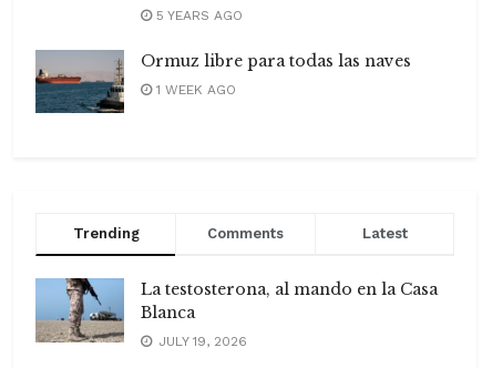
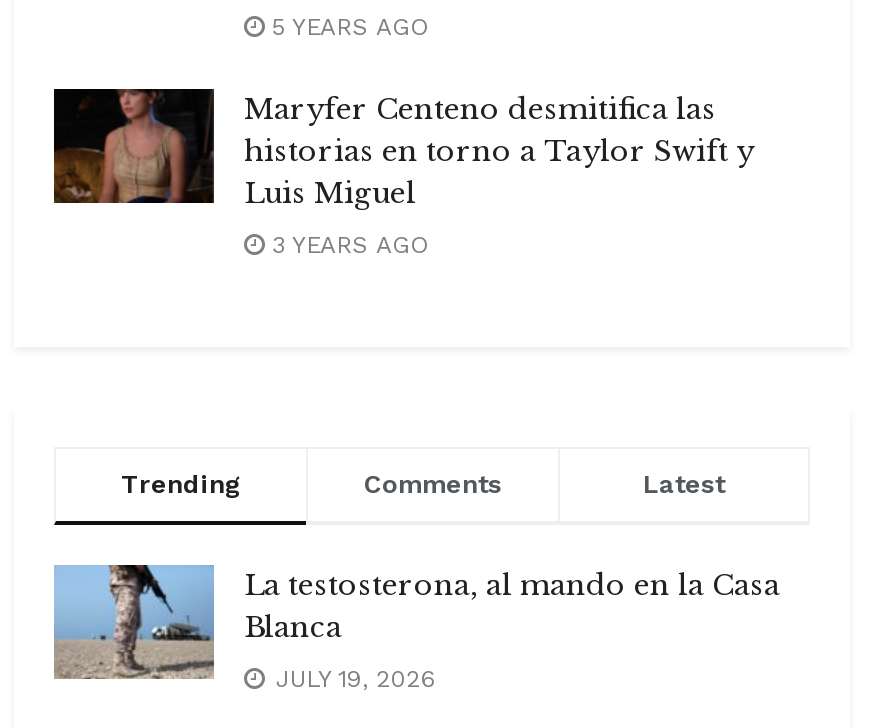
- [image]
- Ormuz libre para todas las naves
+ [image]
+ Maryfer Centeno desmitifica las
+ historias en torno a Taylor Swift y
+ Luis Miguel

- 1 WEEK AGO
+ 3 YEARS AGO
